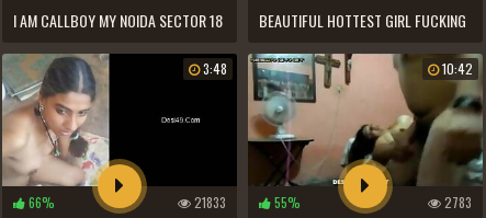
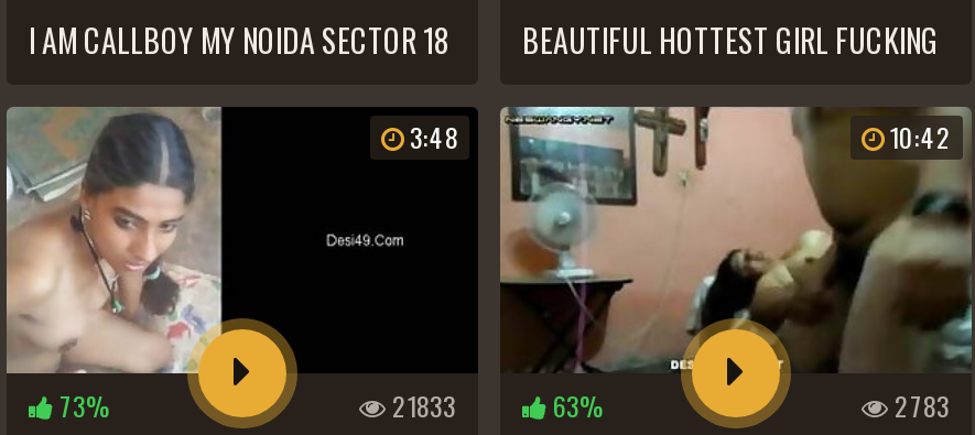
- 66%
+ 73%

- 55%
+ 63%
